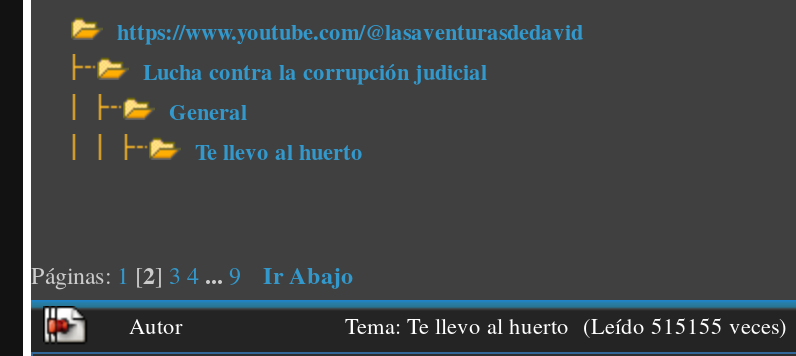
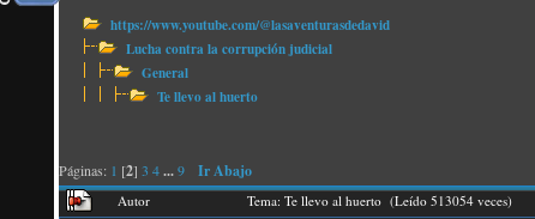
- Tema: Te llevo al huerto (Leído 515155 veces)
+ Tema: Te llevo al huerto (Leído 513054 veces)
